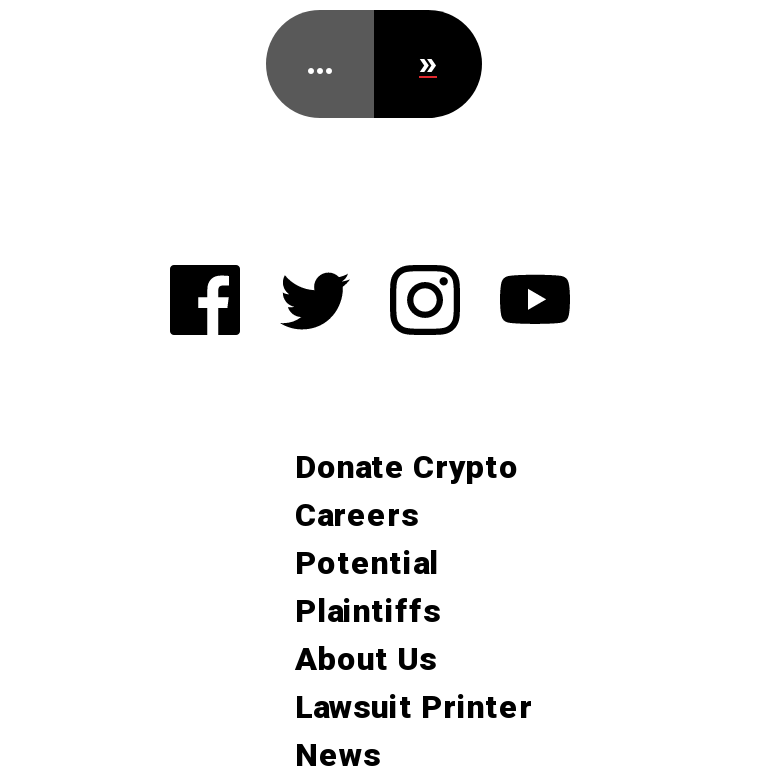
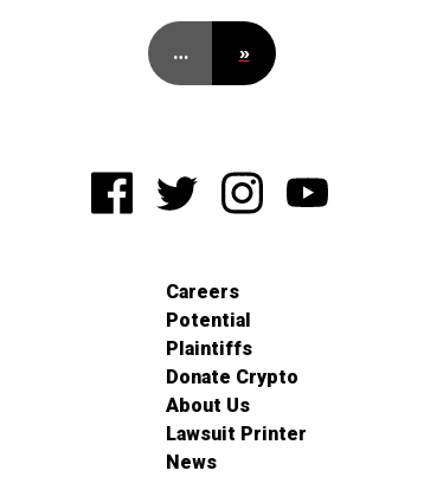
moved down: Donate Crypto

moved up: Careers | Potential | Plaintiffs
